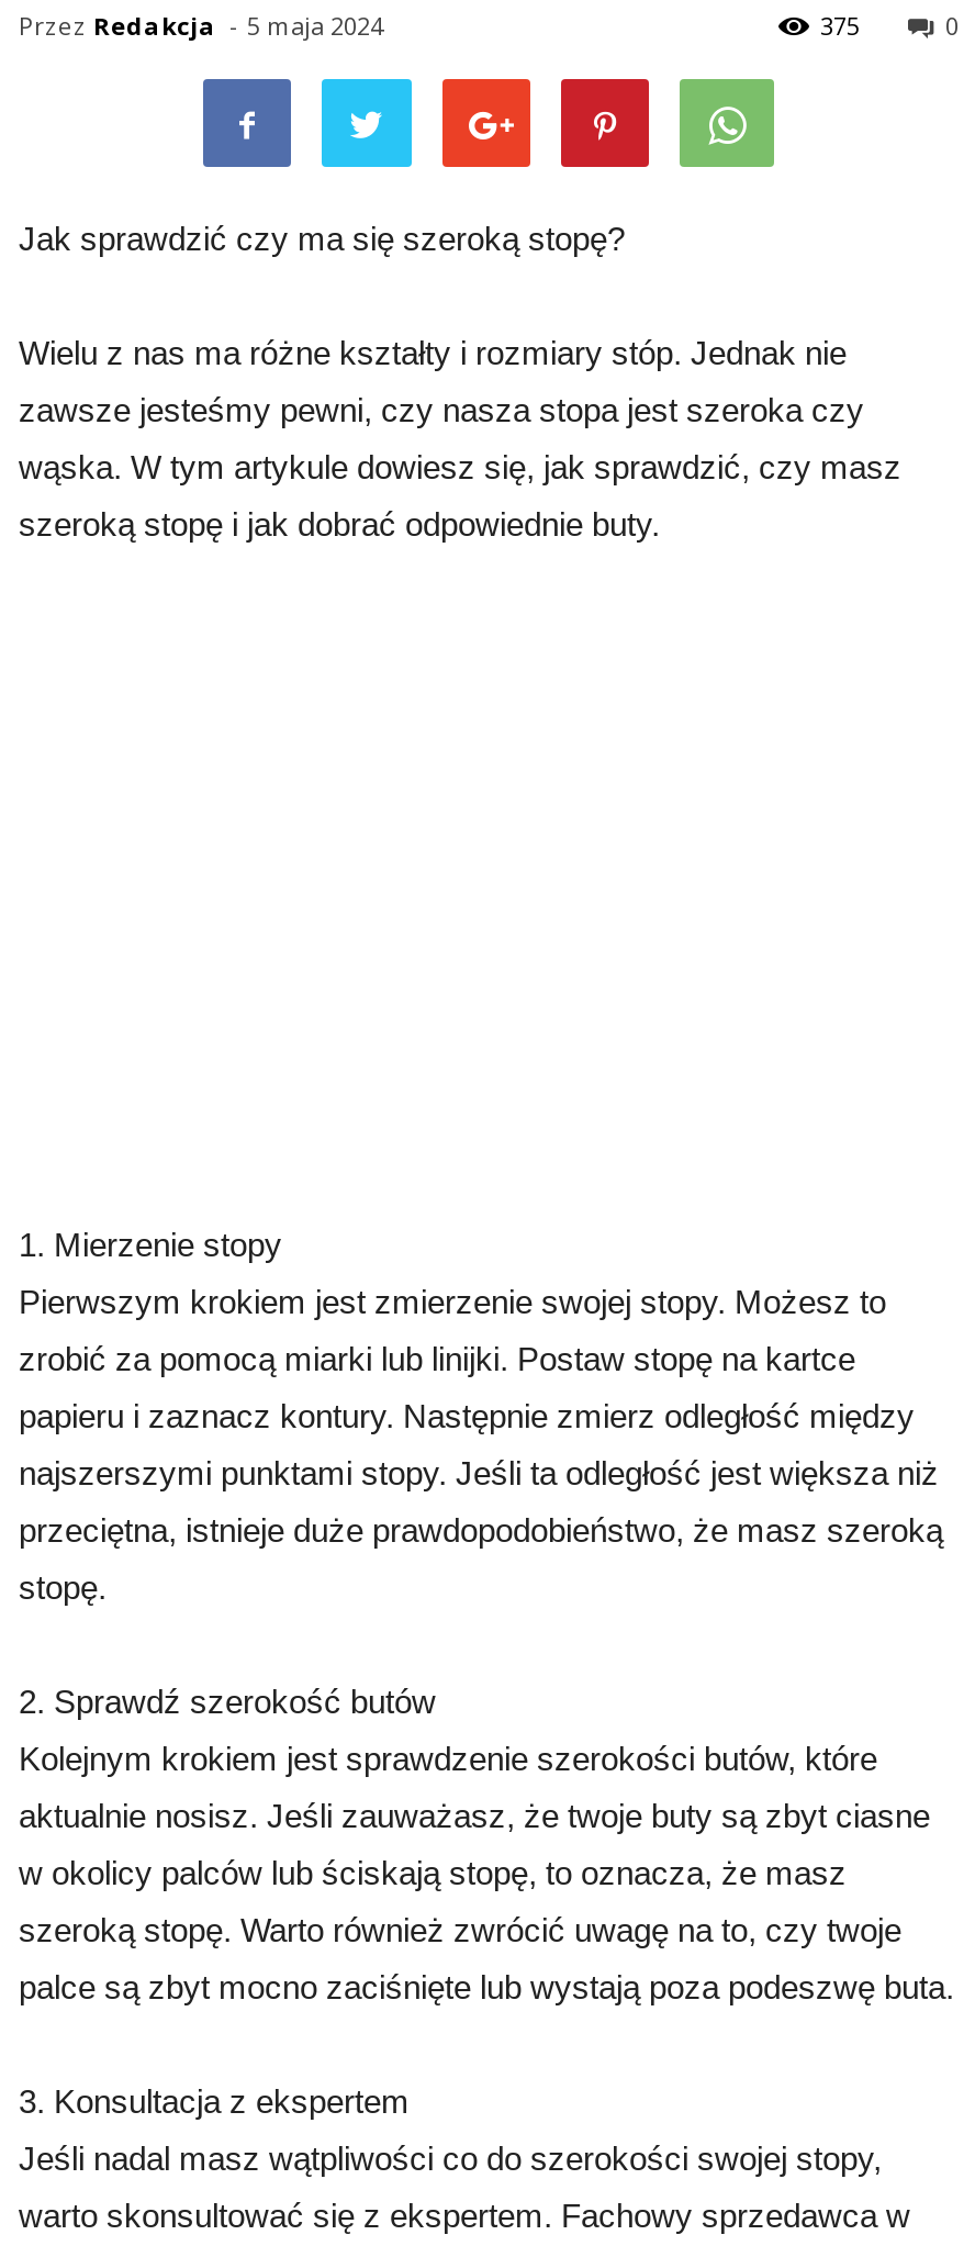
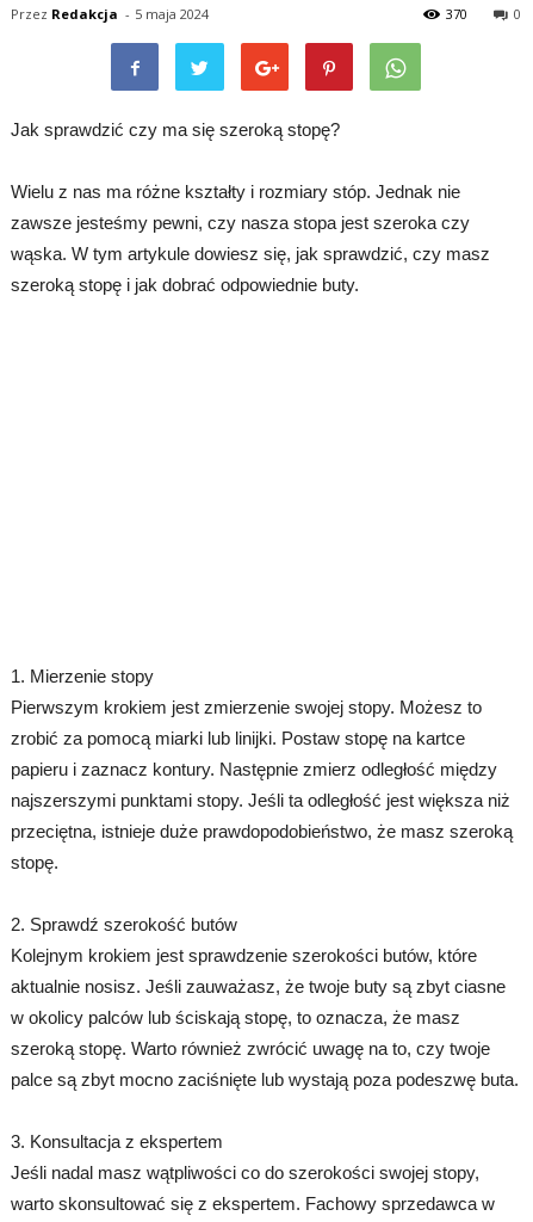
- 375
+ 370
